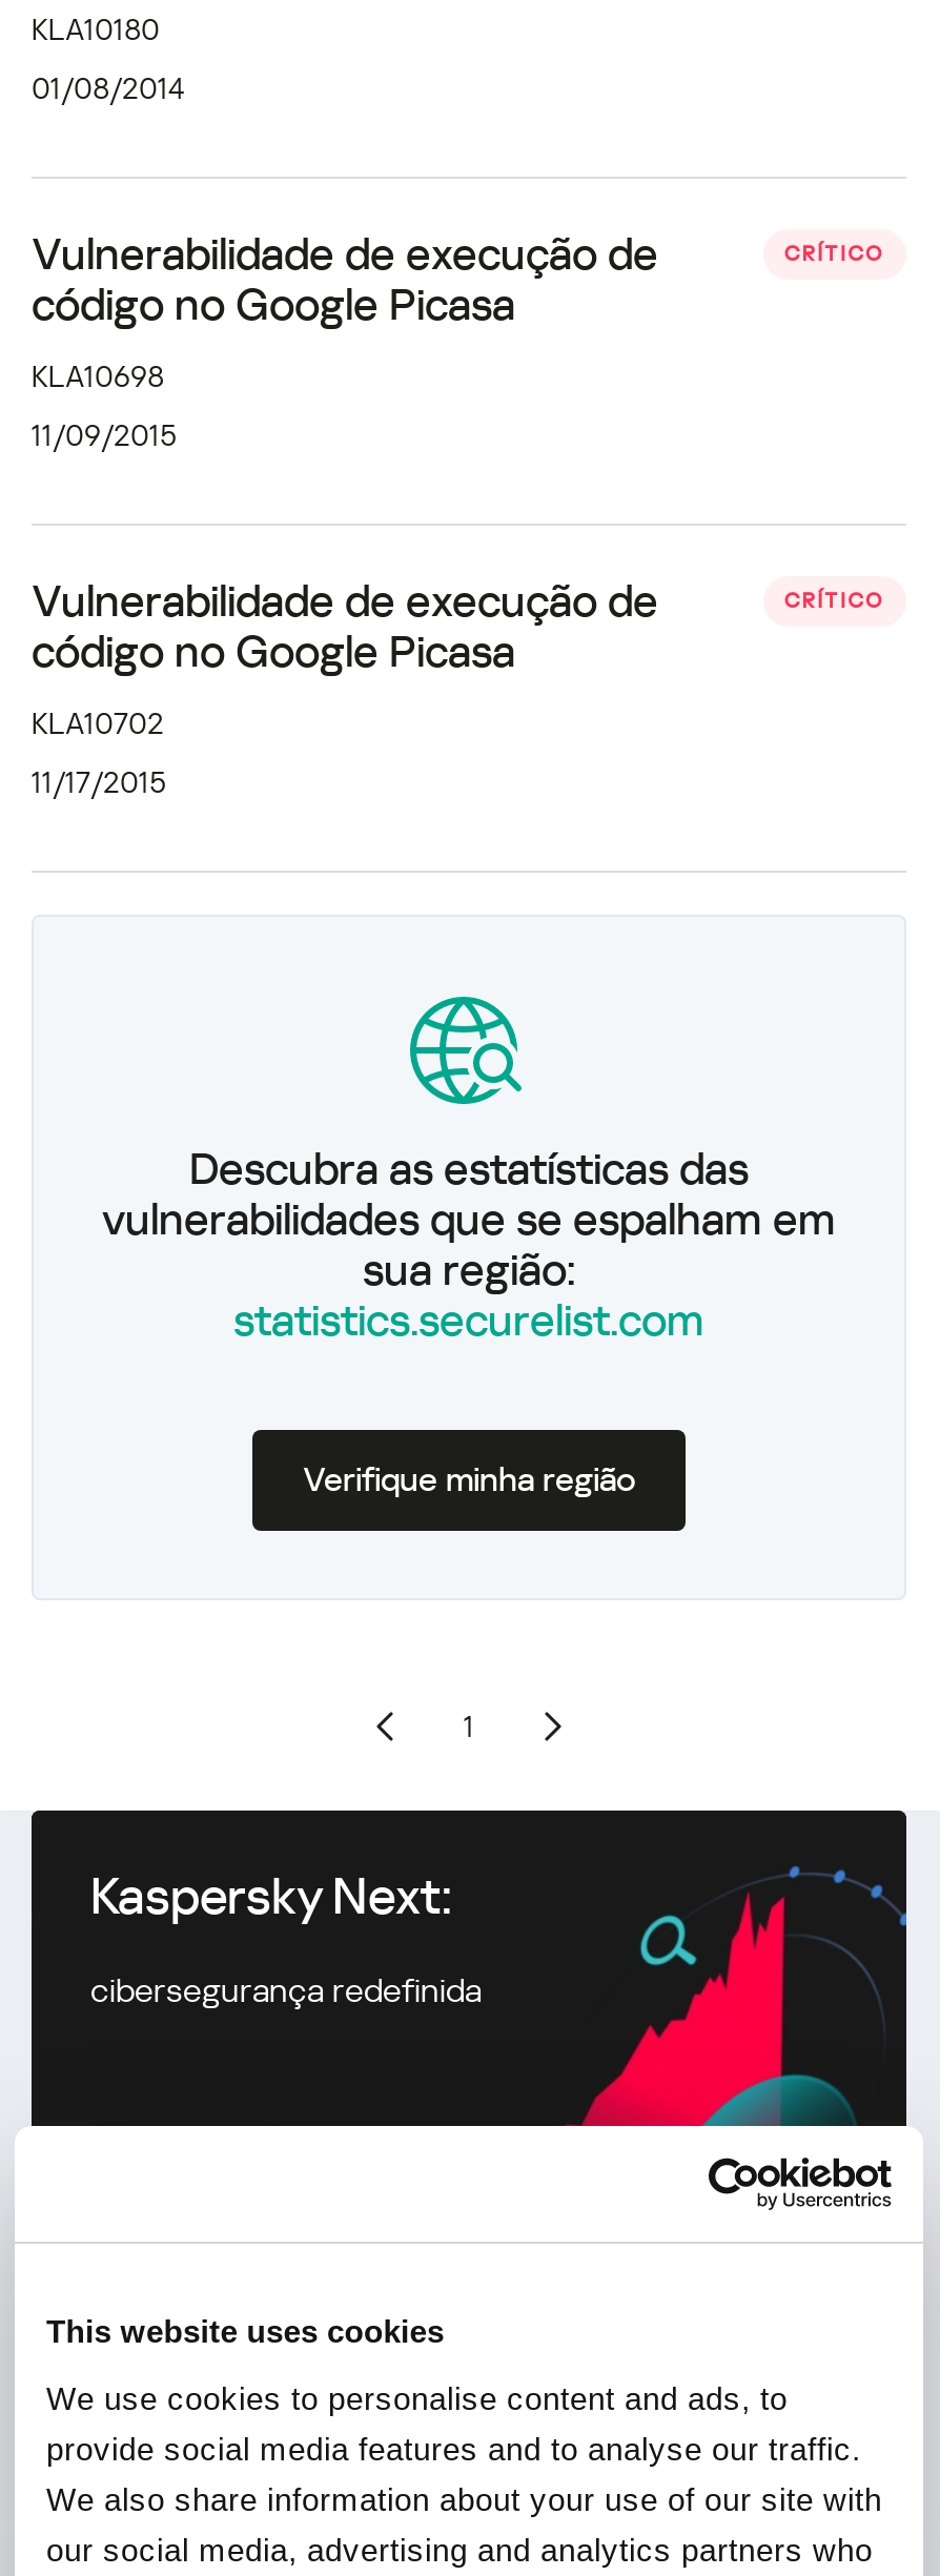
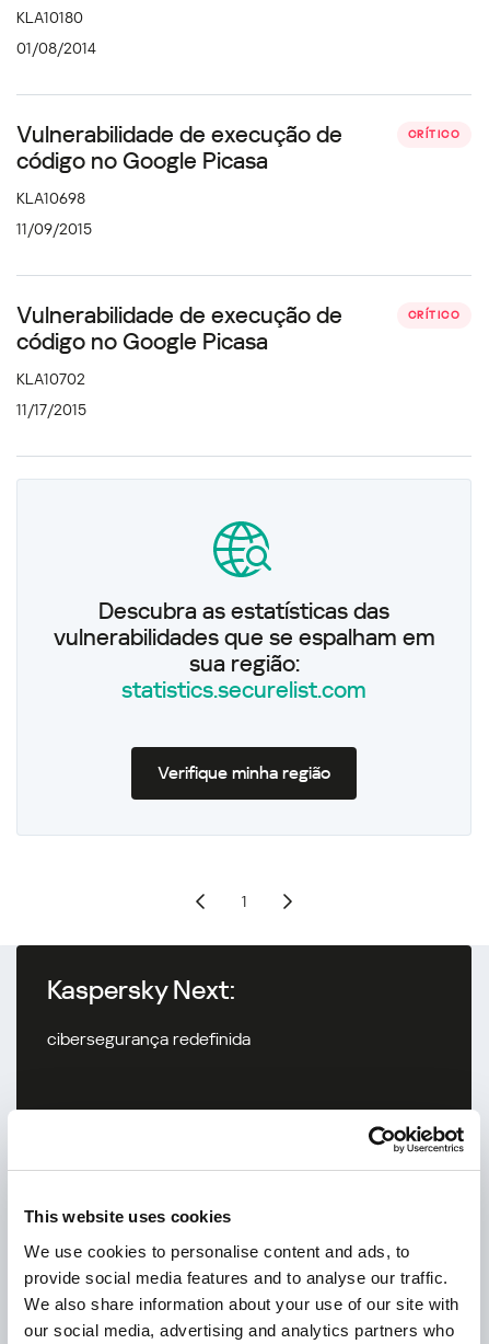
- [image]
